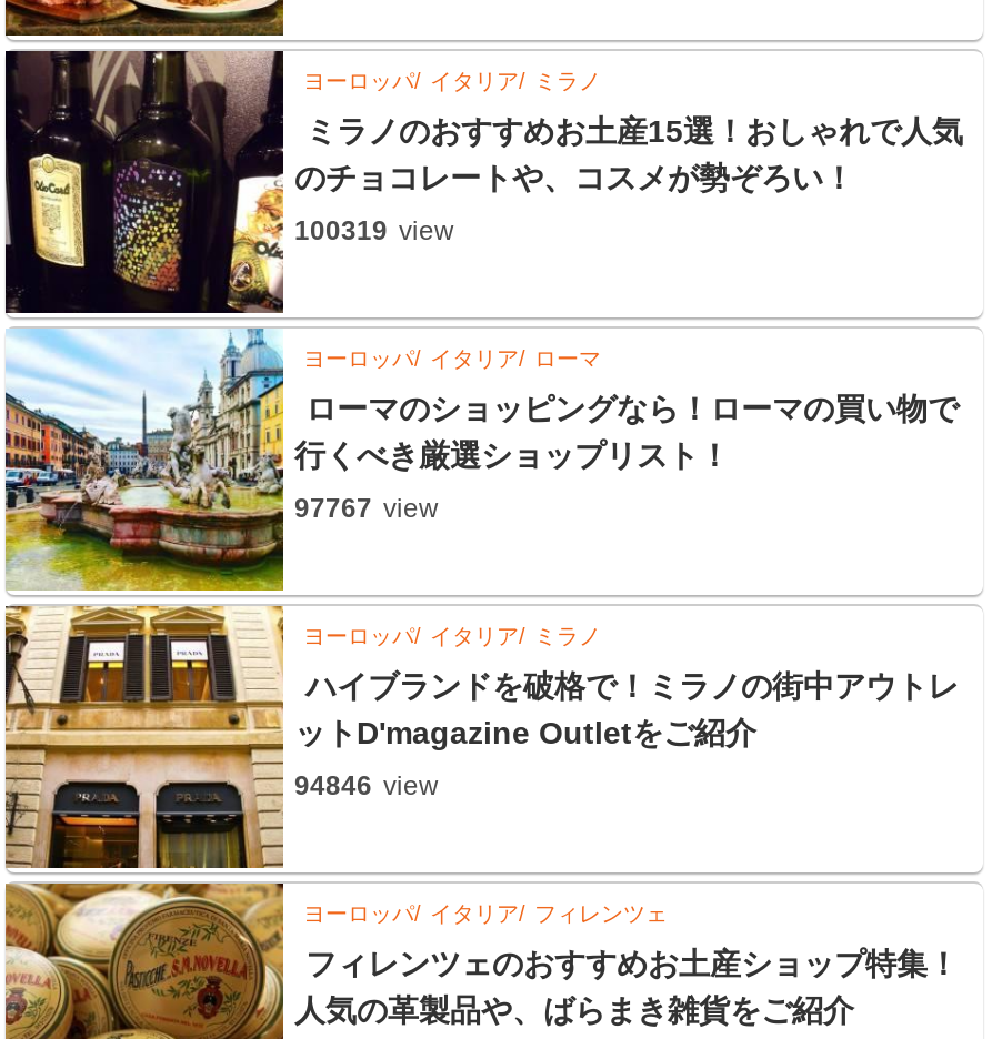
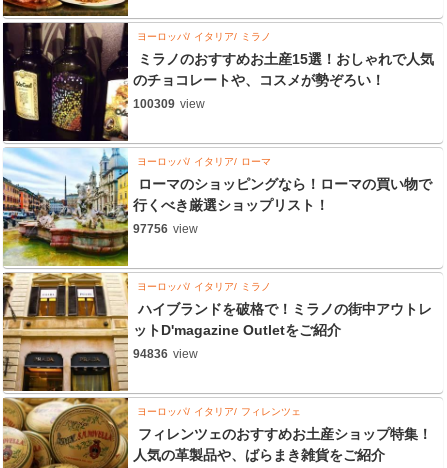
- 100319 view
+ 100309 view

- 97767 view
+ 97756 view

- 94846 view
+ 94836 view
